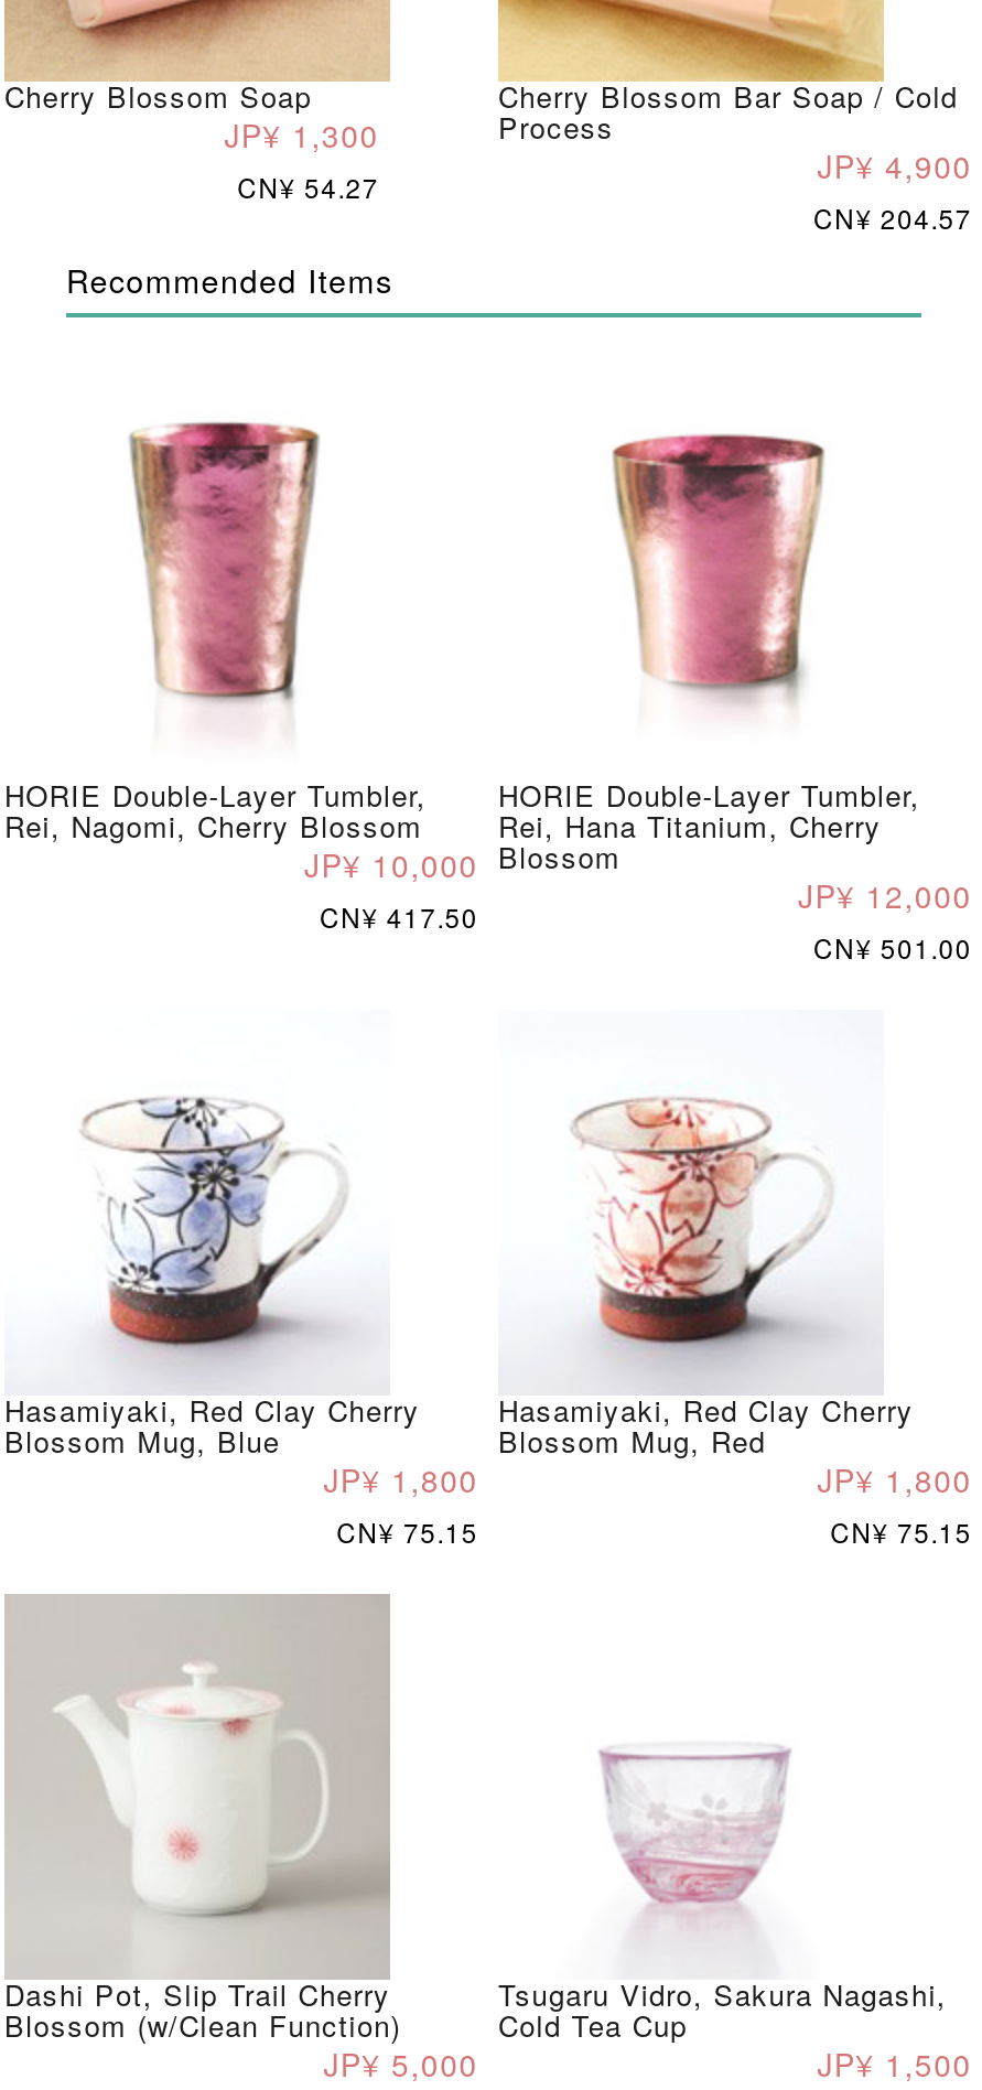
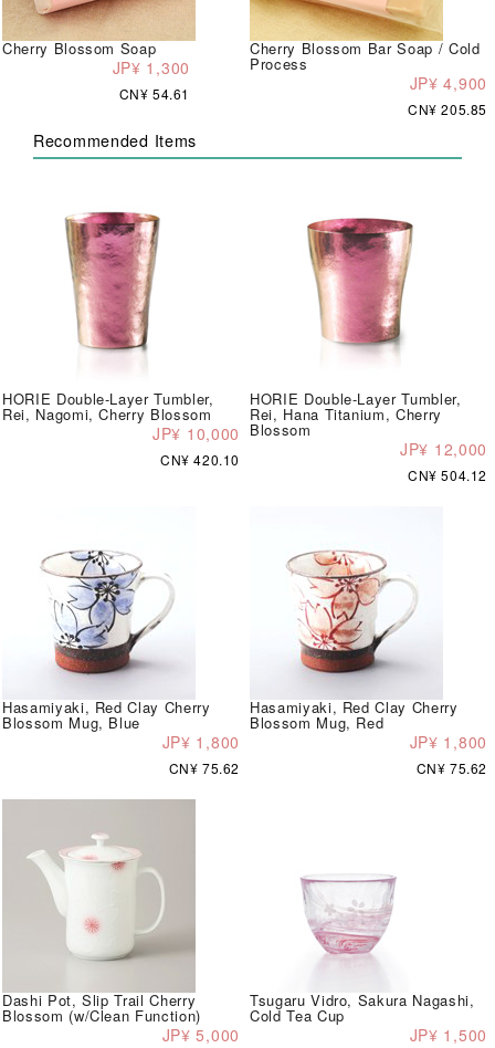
- CN¥ 54.27
+ CN¥ 54.61

- CN¥ 204.57
+ CN¥ 205.85

- CN¥ 417.50
+ CN¥ 420.10

- CN¥ 501.00
+ CN¥ 504.12

- CN¥ 75.15
+ CN¥ 75.62

- CN¥ 75.15
+ CN¥ 75.62
